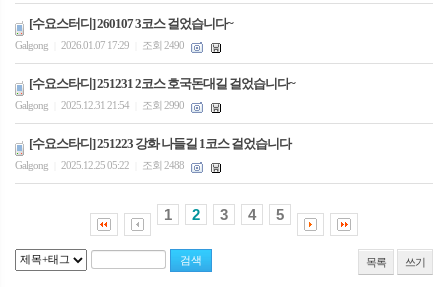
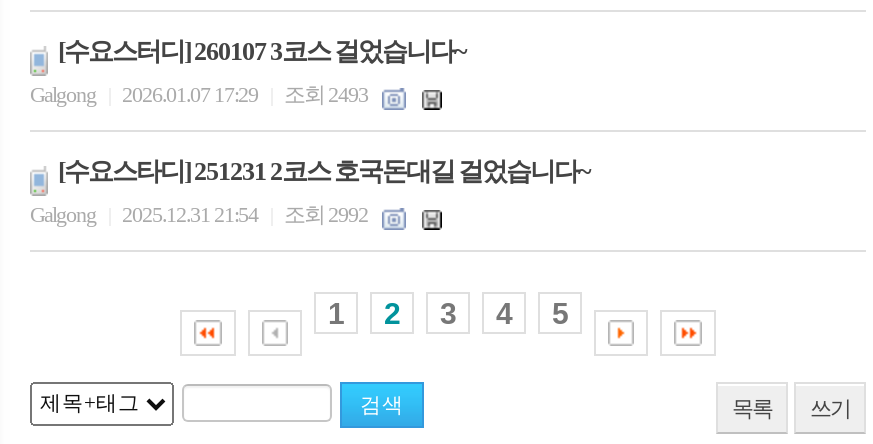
- Galgong 2026.01.07 17:29 조회 2490
+ Galgong 2026.01.07 17:29 조회 2493

- 조회 2990
- [수요스타디] 251223 강화 나들길 1코스 걸었습니다
- Galgong
- 2025.12.25 05:22
- 조회 2488
+ 조회 2992
